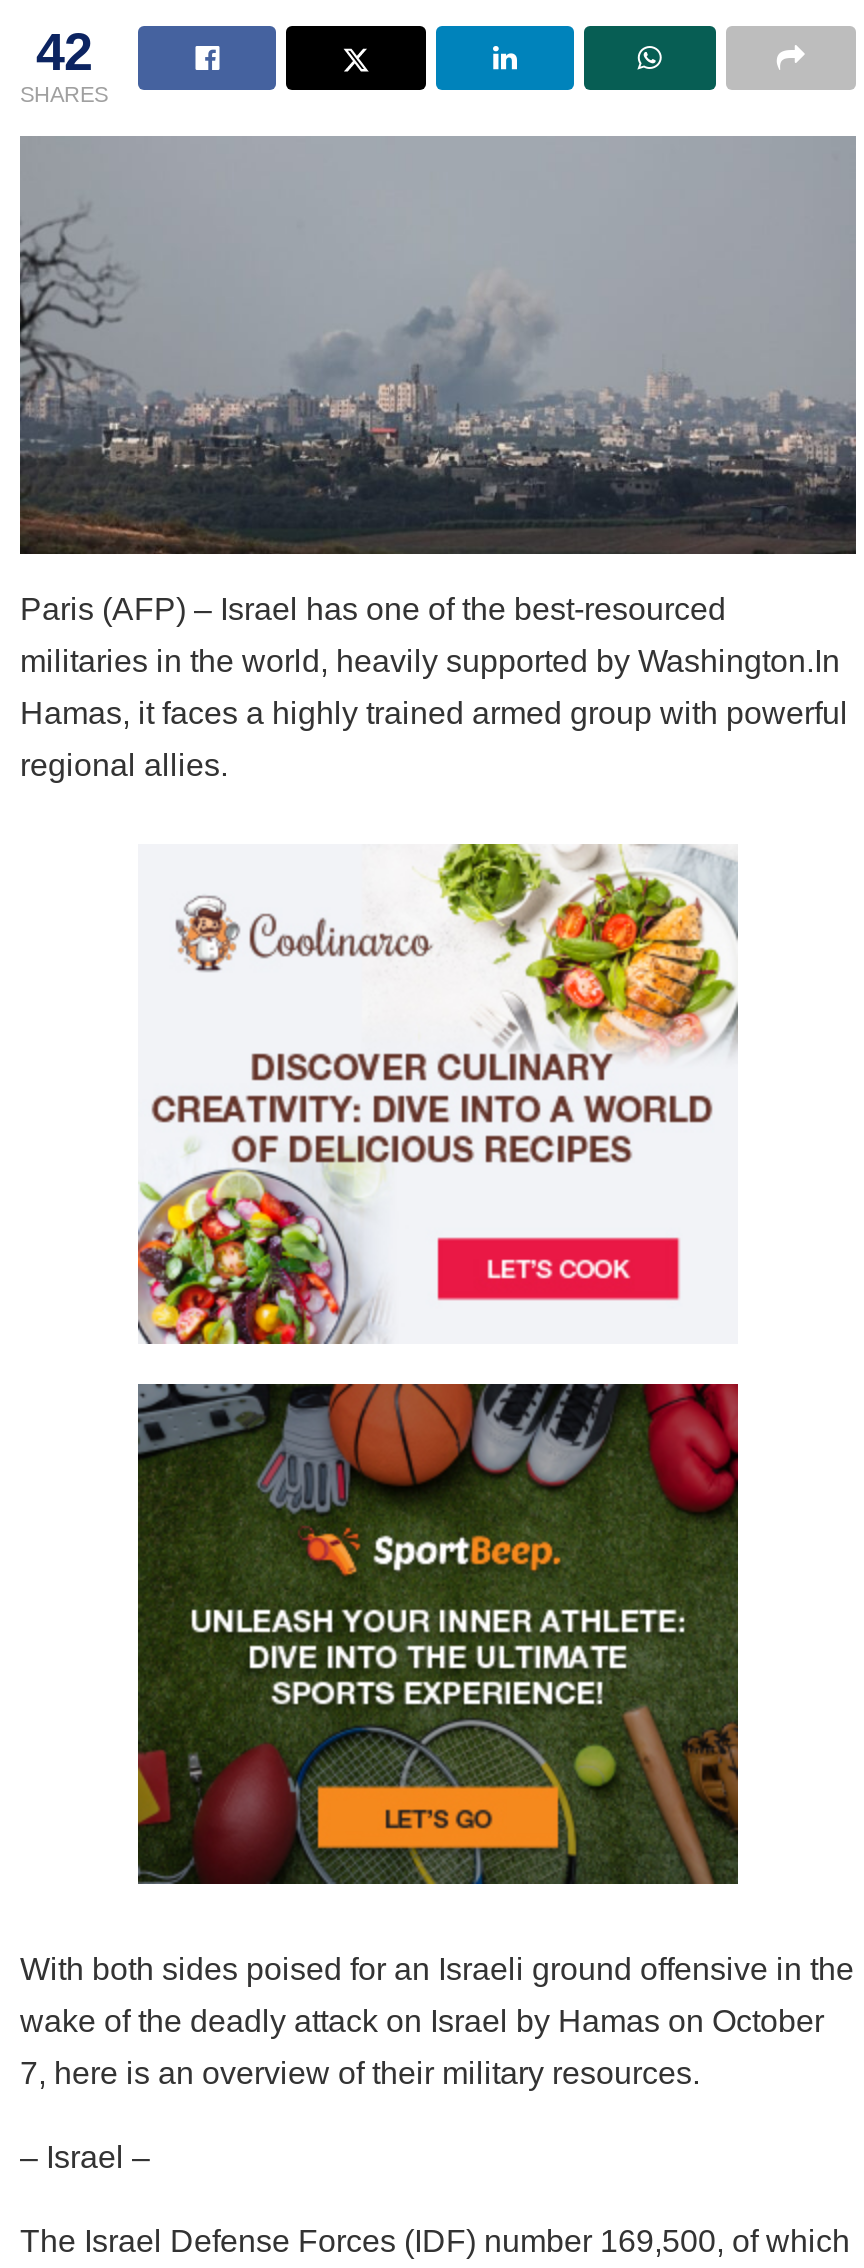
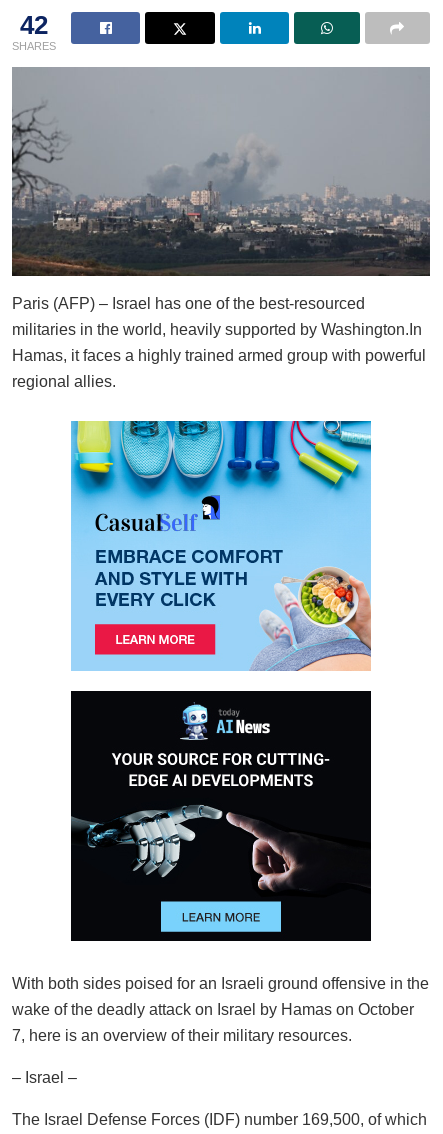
- [image]
+ [image]

- [image]
+ [image]
